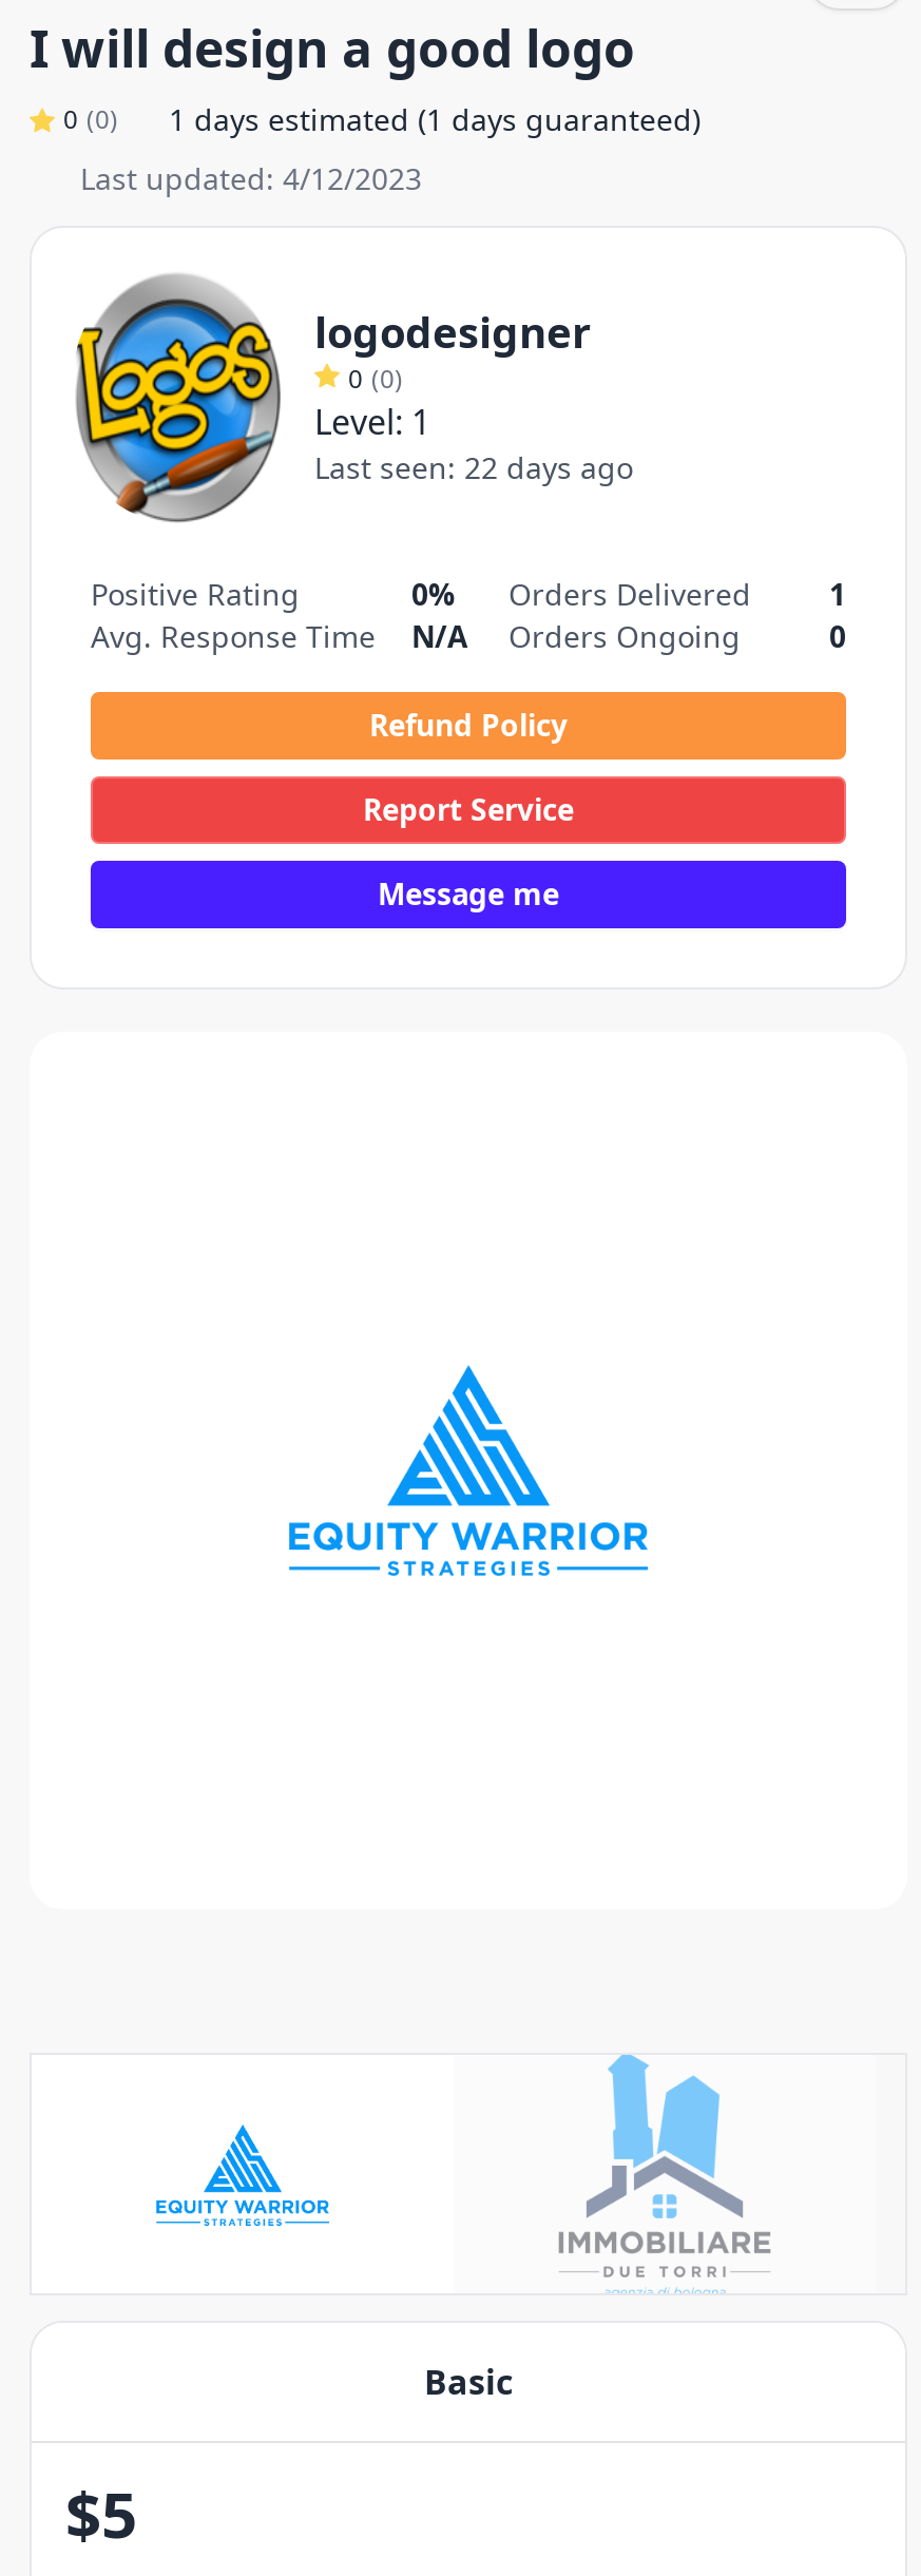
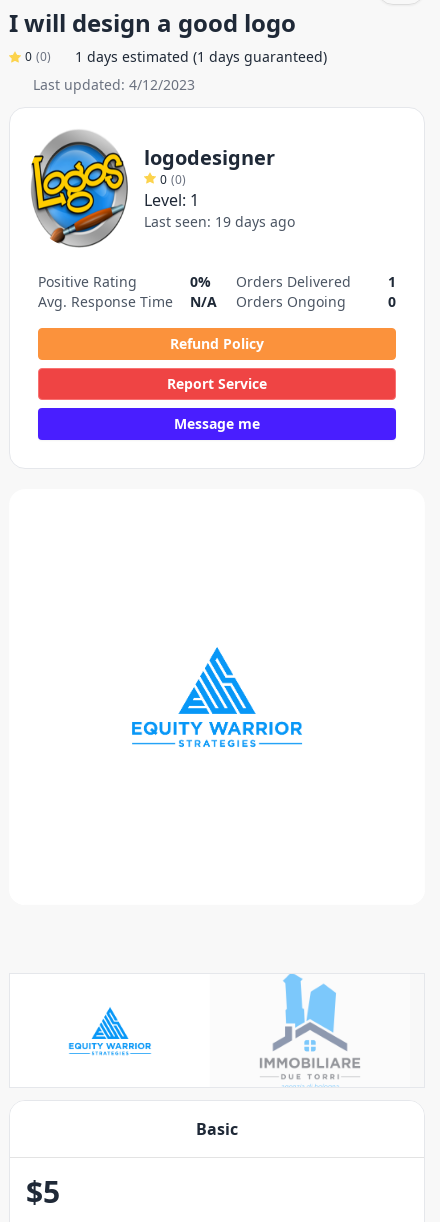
- Last seen: 22 days ago
+ Last seen: 19 days ago
